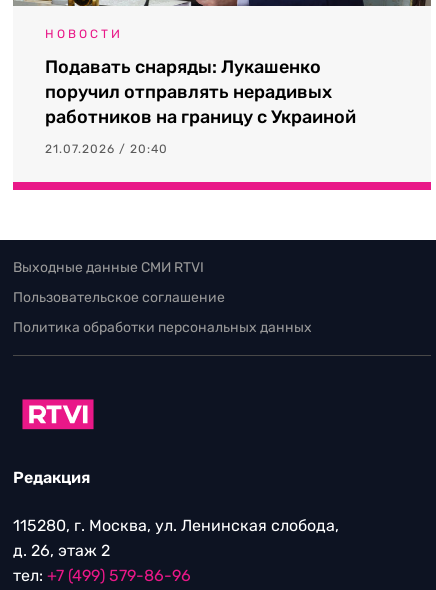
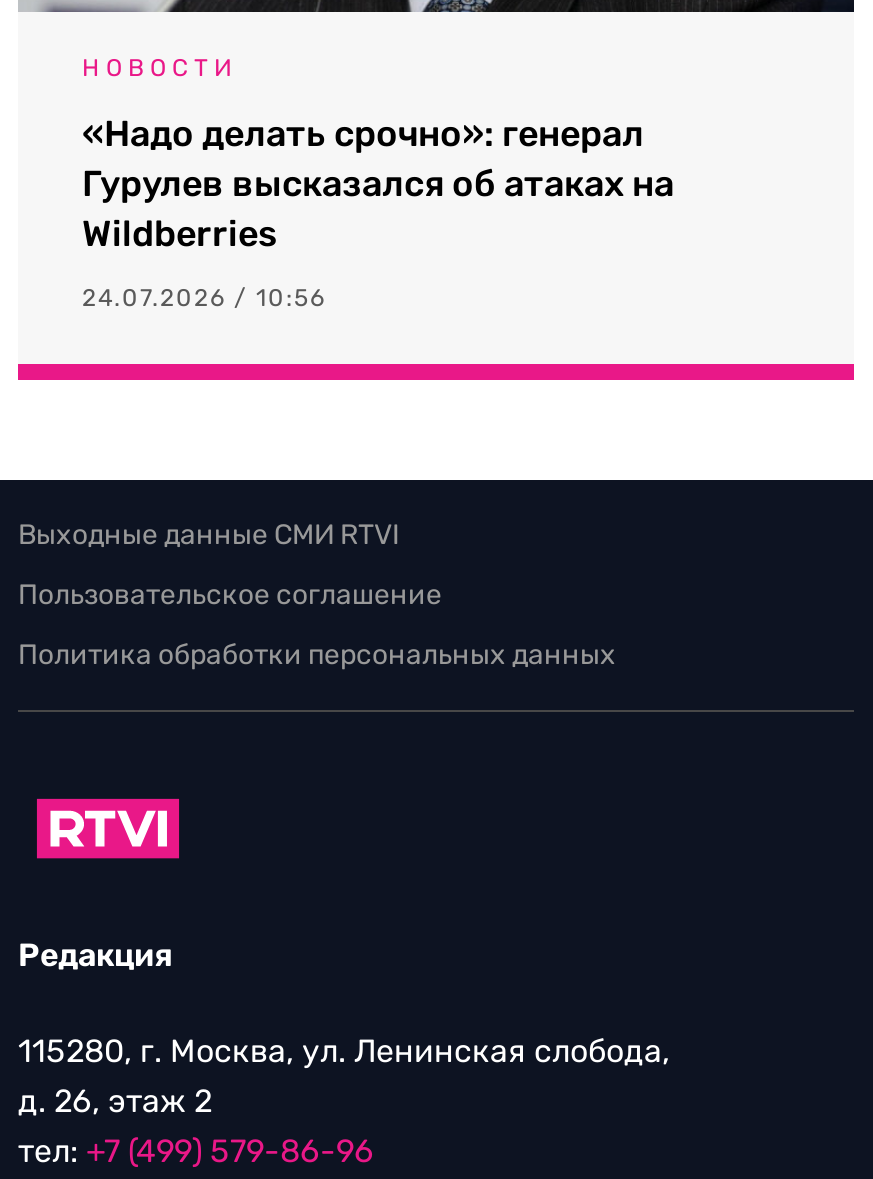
- Подавать снаряды: Лукашенко
- поручил отправлять нерадивых
- работников на границу с Украиной
+ «Надо делать срочно»: генерал
+ Гурулев высказался об атаках на
+ Wildberries

- 21.07.2026 / 20:40
+ 24.07.2026 / 10:56
